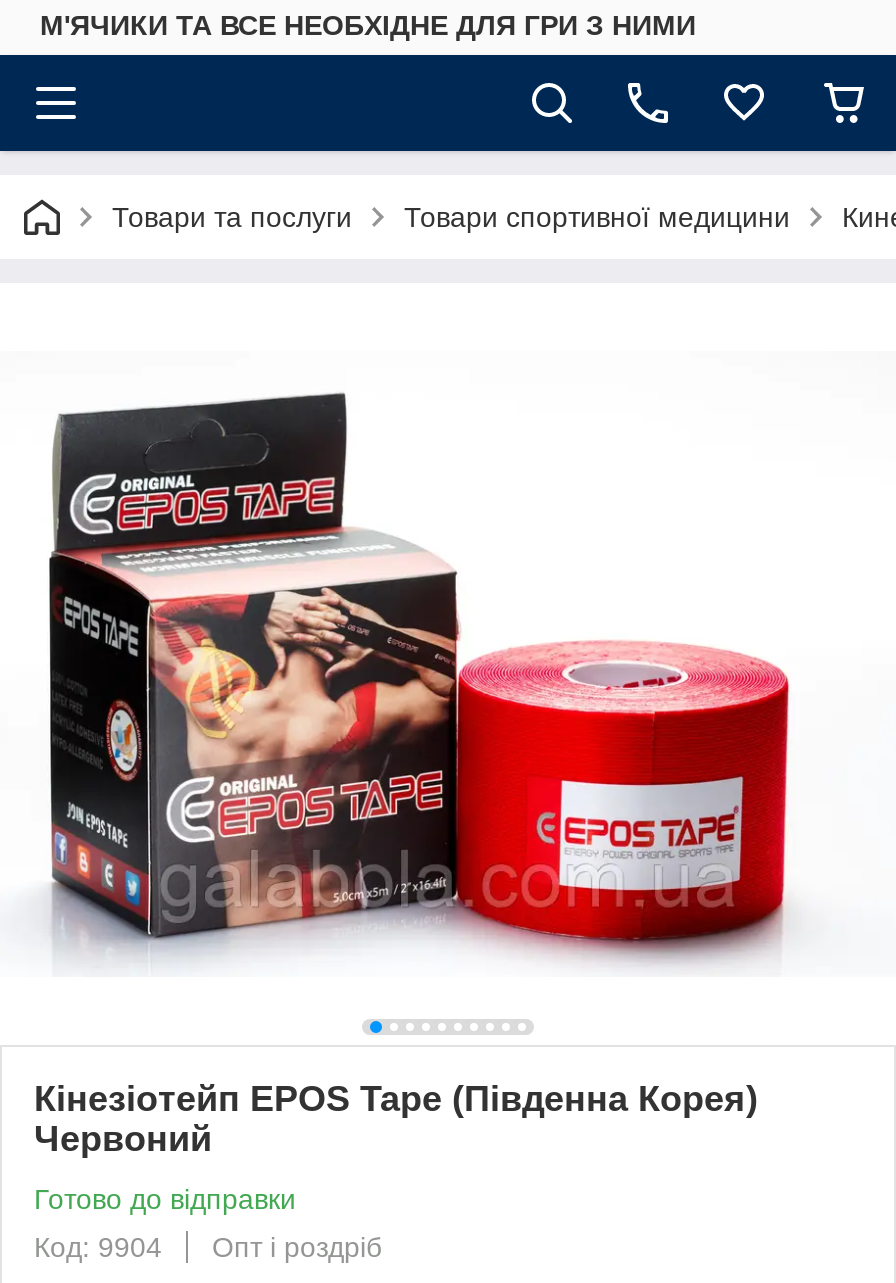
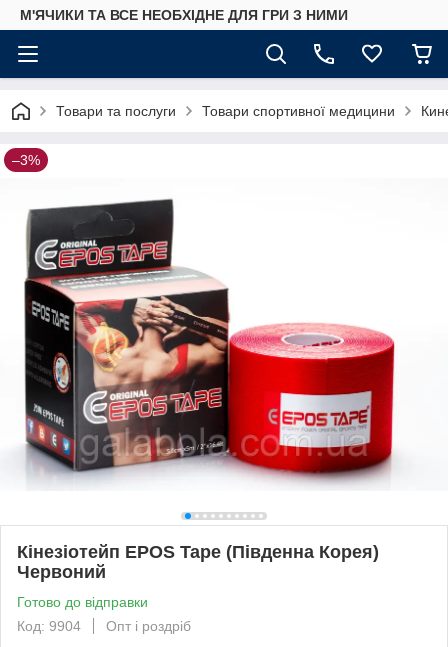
+ –3%
